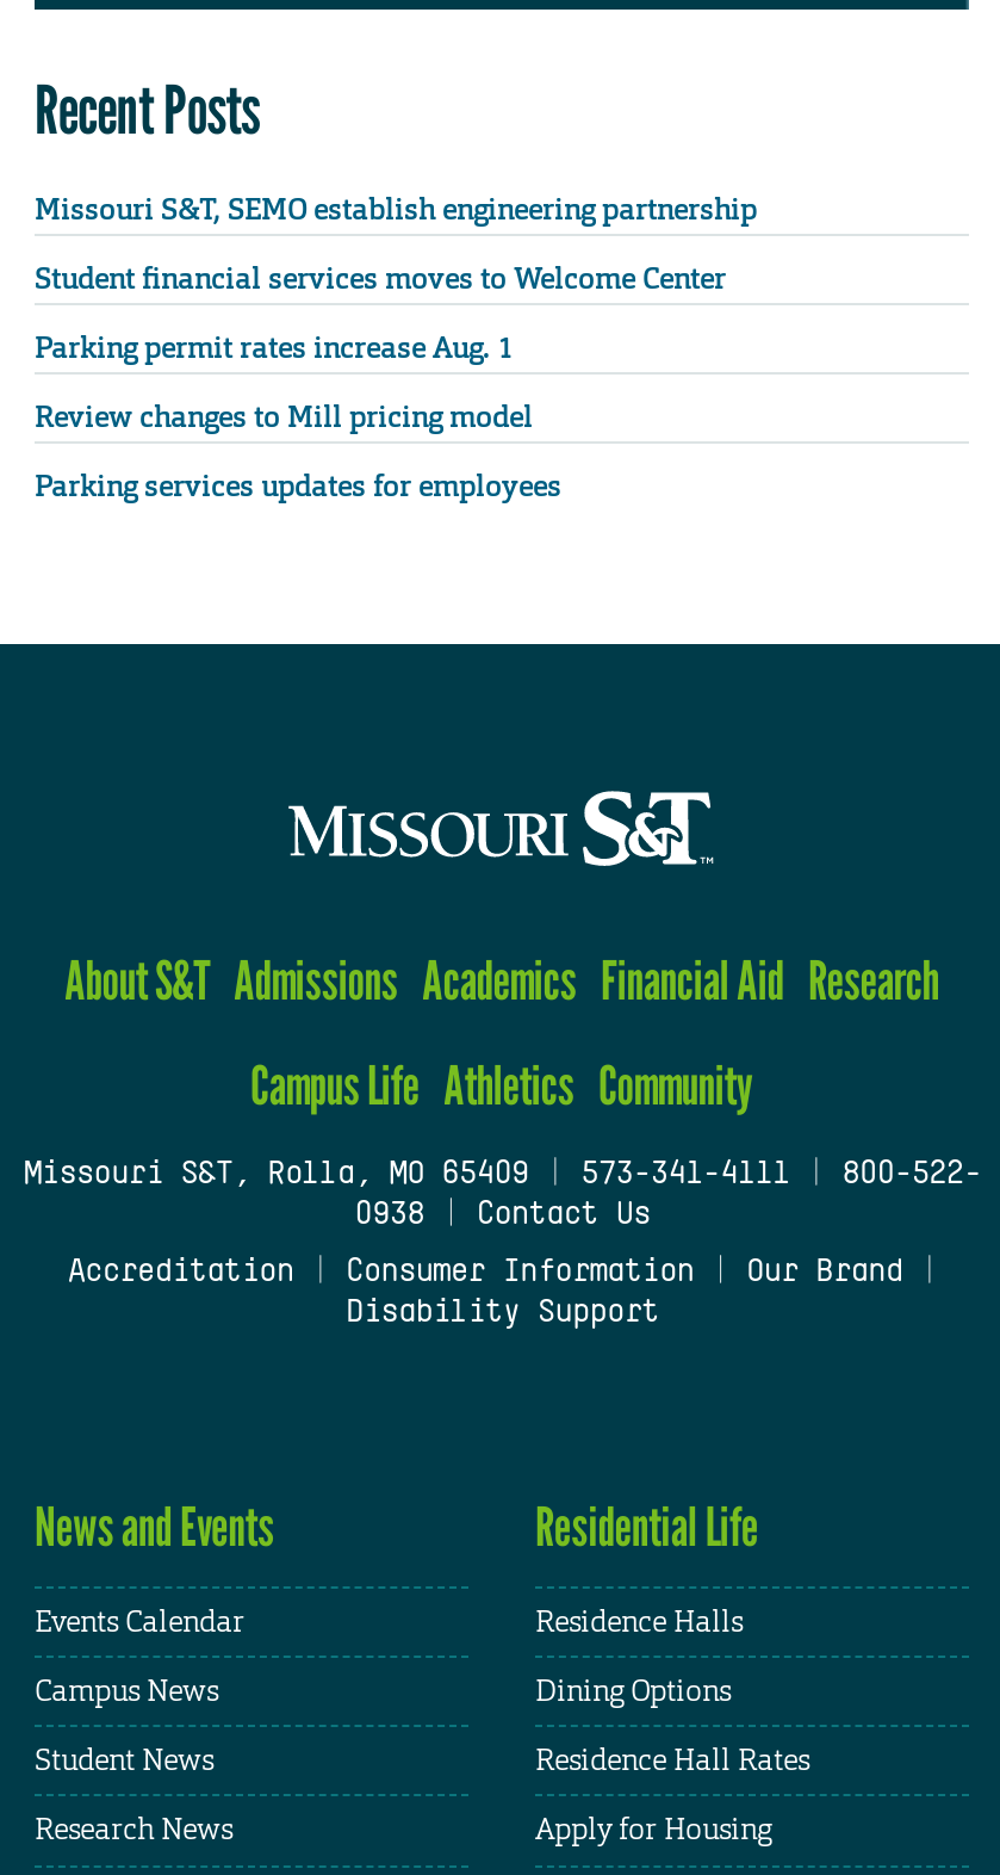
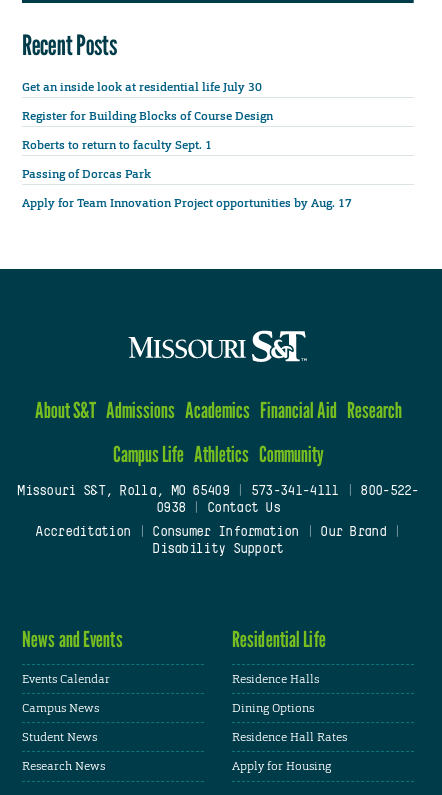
- Missouri S&T, SEMO establish engineering partnership
+ Get an inside look at residential life July 30

- Student financial services moves to Welcome Center
+ Register for Building Blocks of Course Design

- Parking permit rates increase Aug. 1
+ Roberts to return to faculty Sept. 1

- Review changes to Mill pricing model
+ Passing of Dorcas Park

- Parking services updates for employees
+ Apply for Team Innovation Project opportunities by Aug. 17
